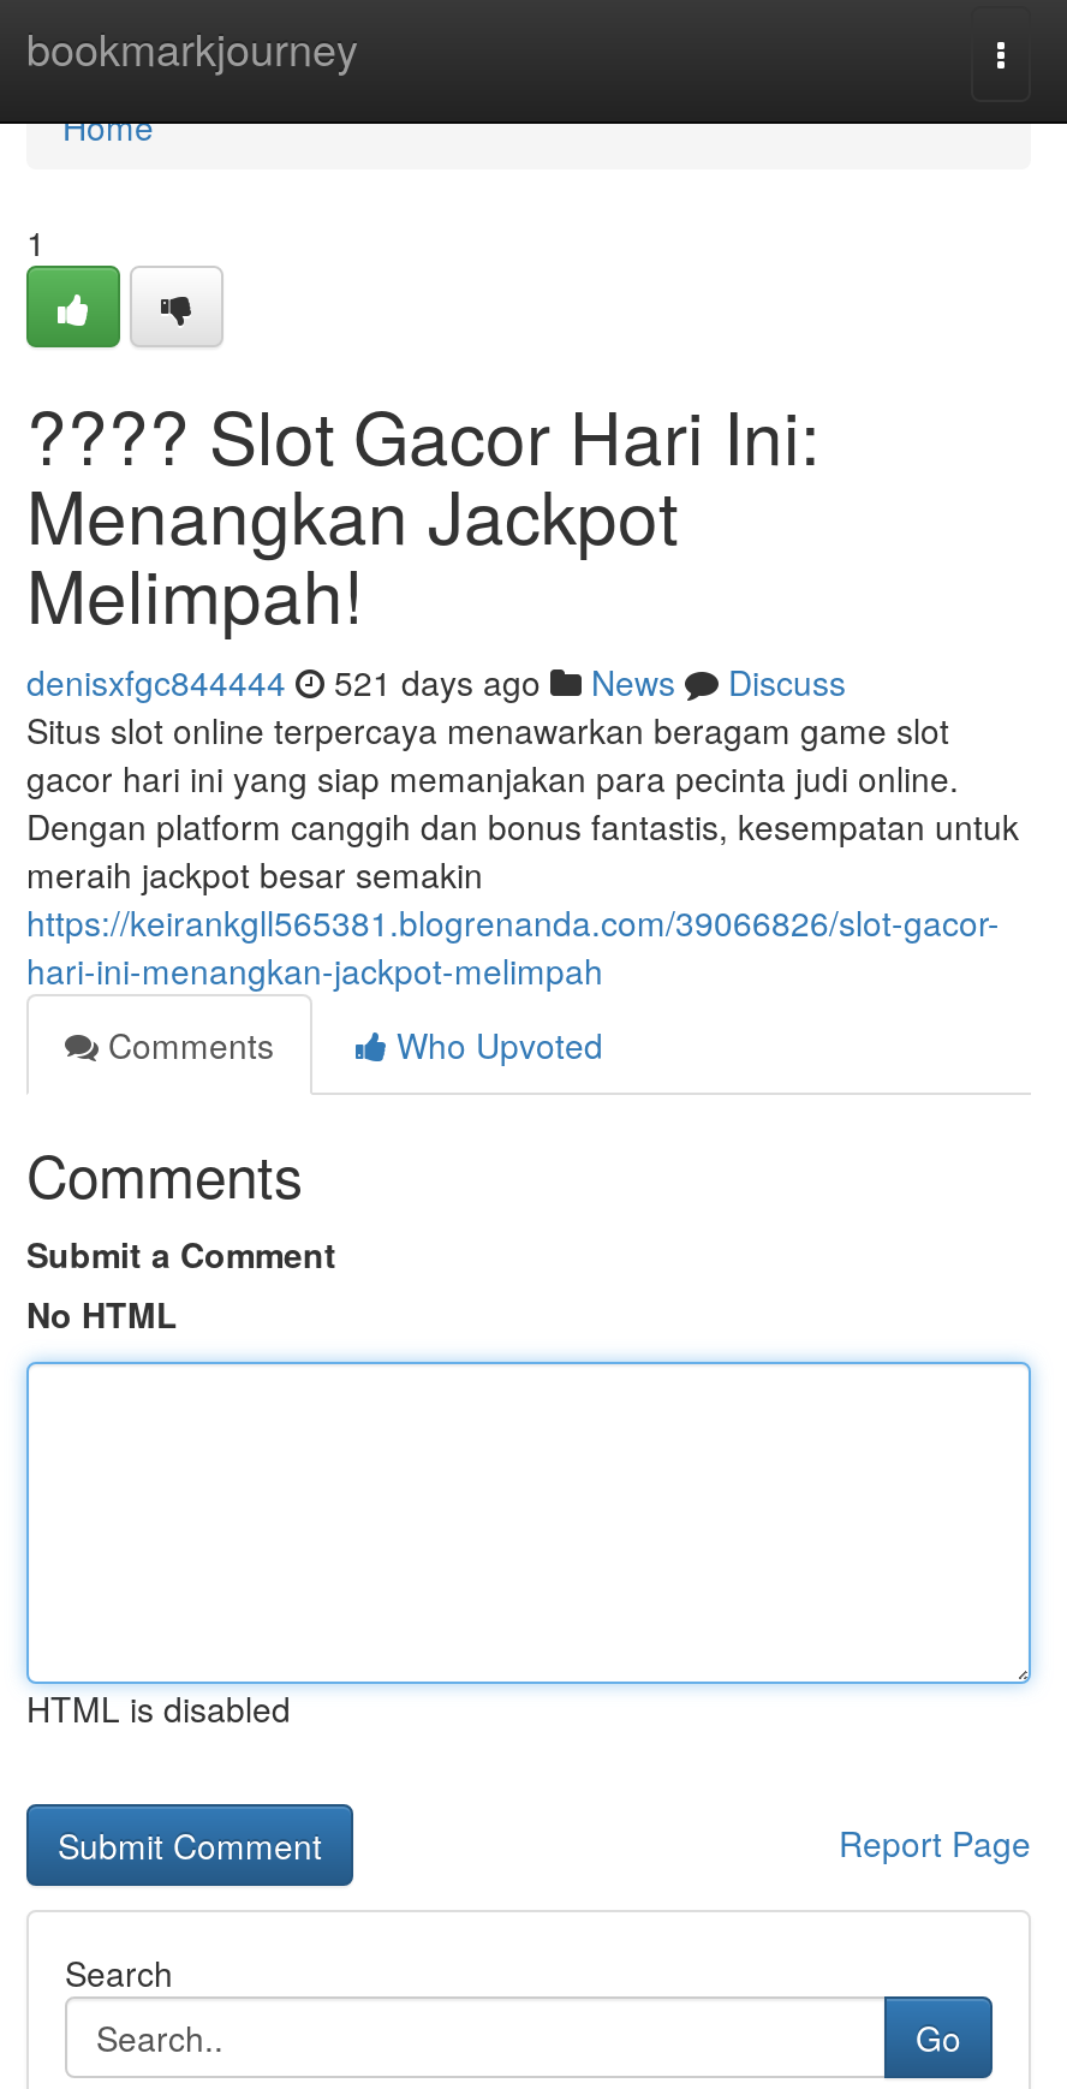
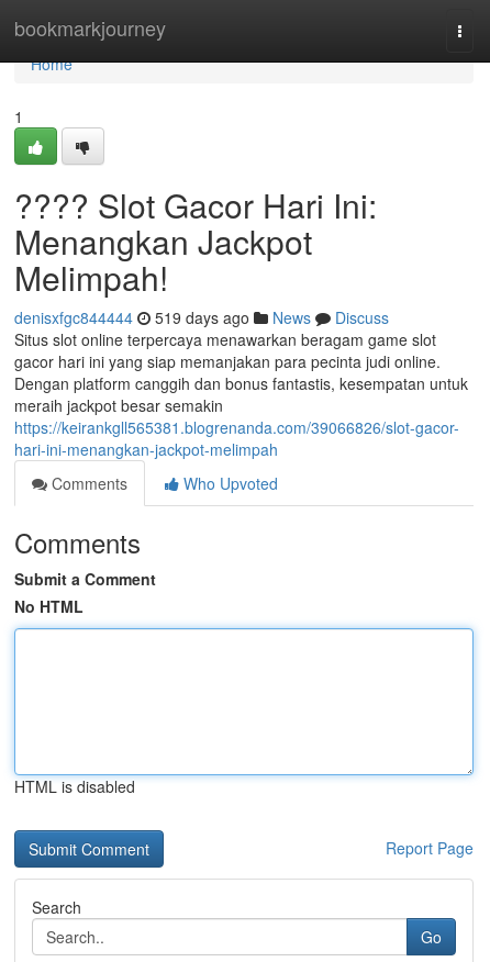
- denisxfgc844444 521 days ago News Discuss
+ denisxfgc844444 519 days ago News Discuss
